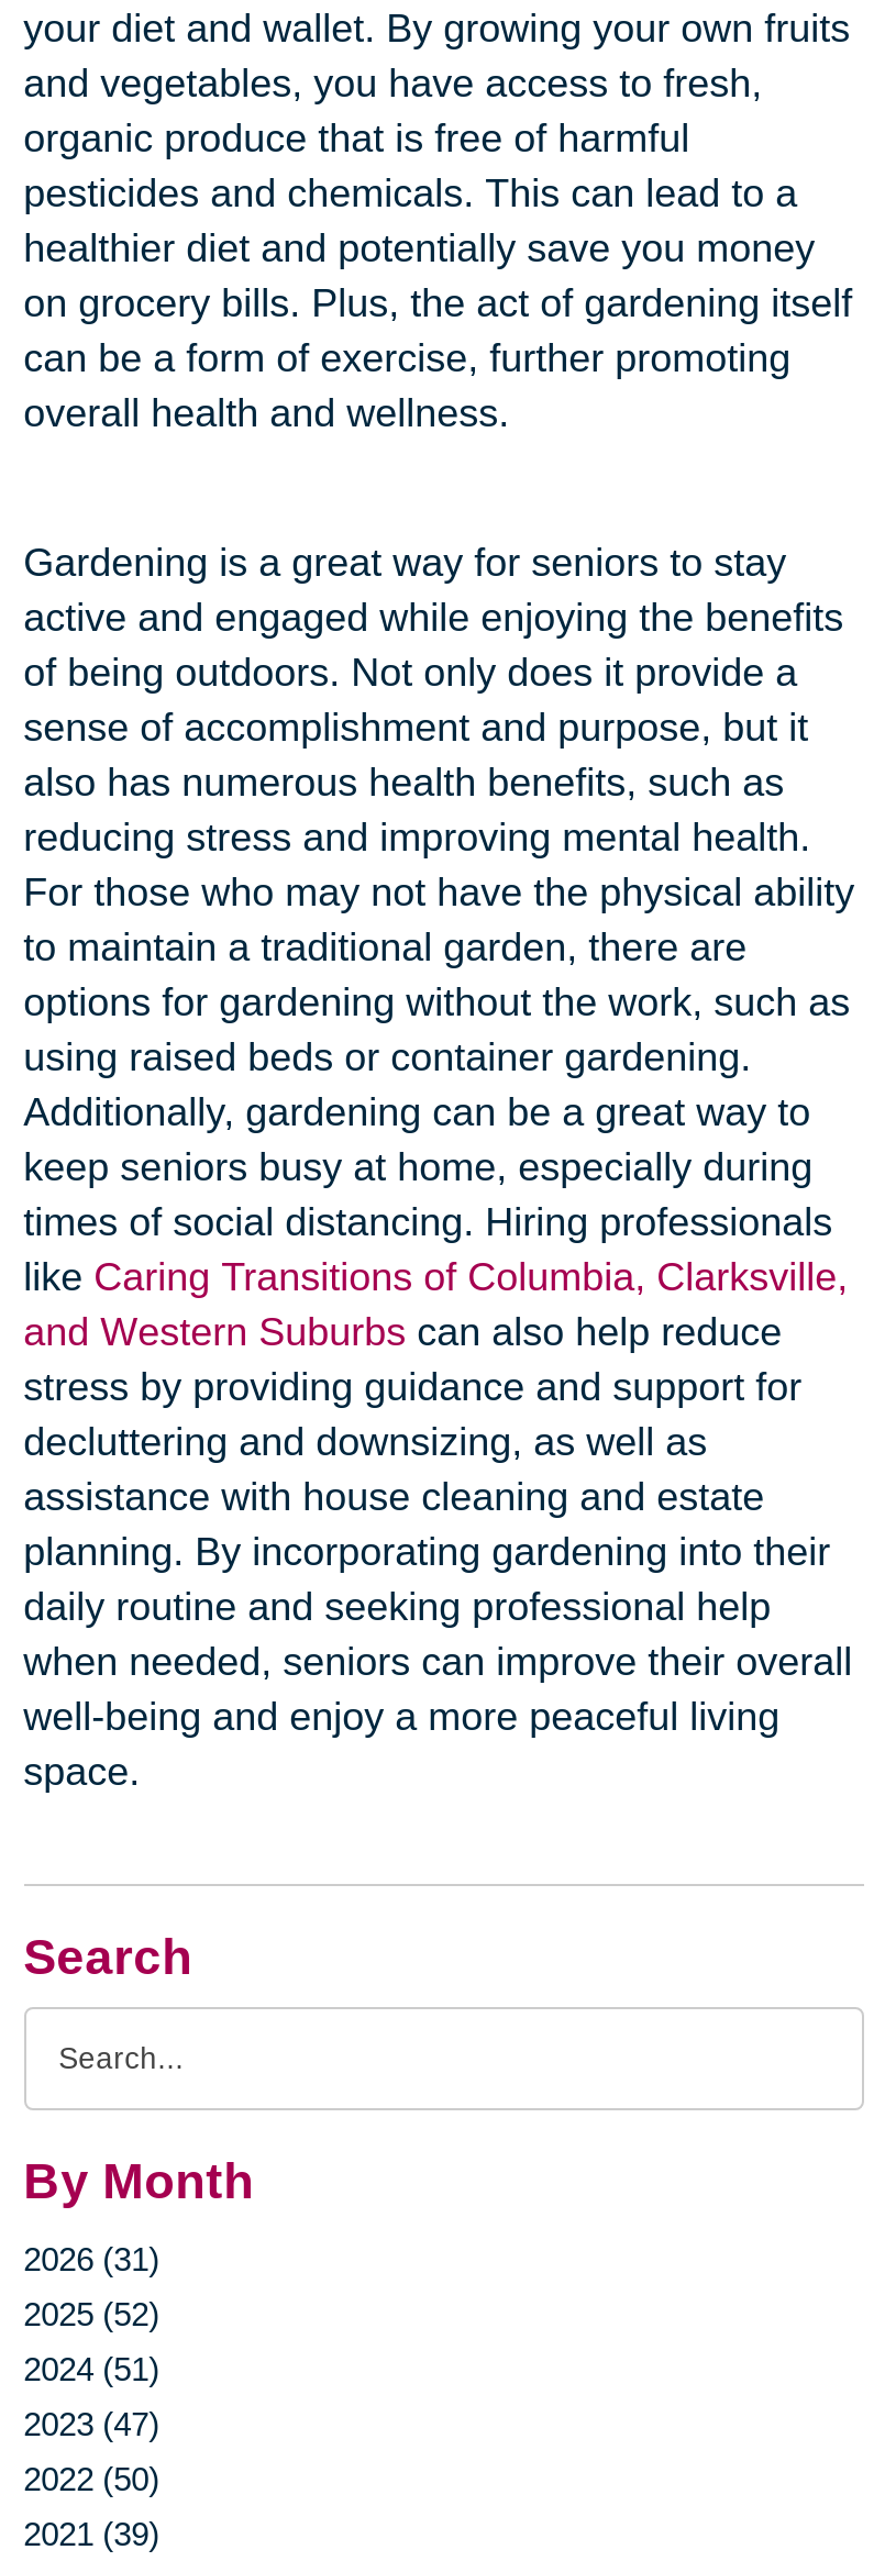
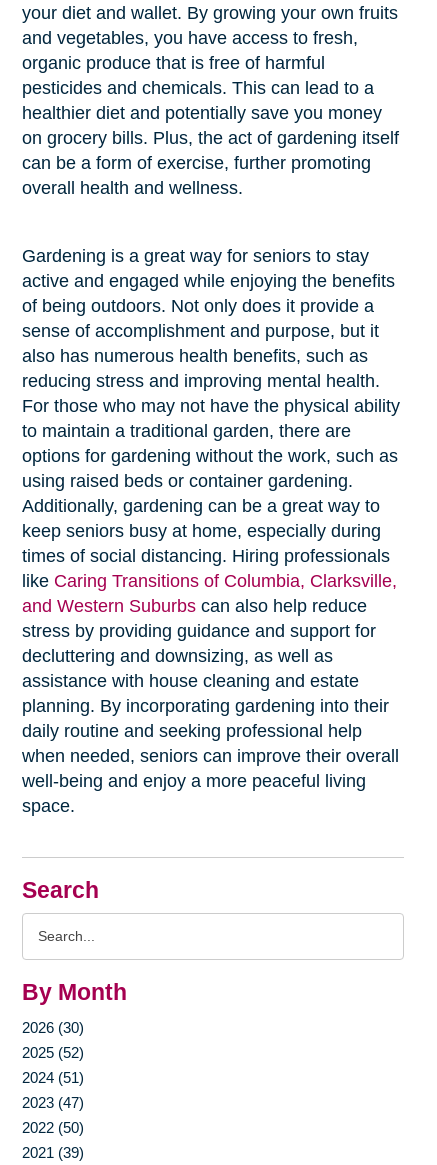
- 2026 (31)
+ 2026 (30)
